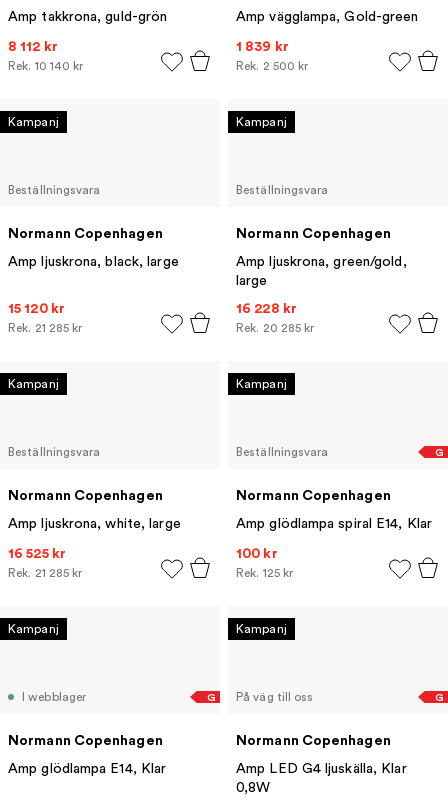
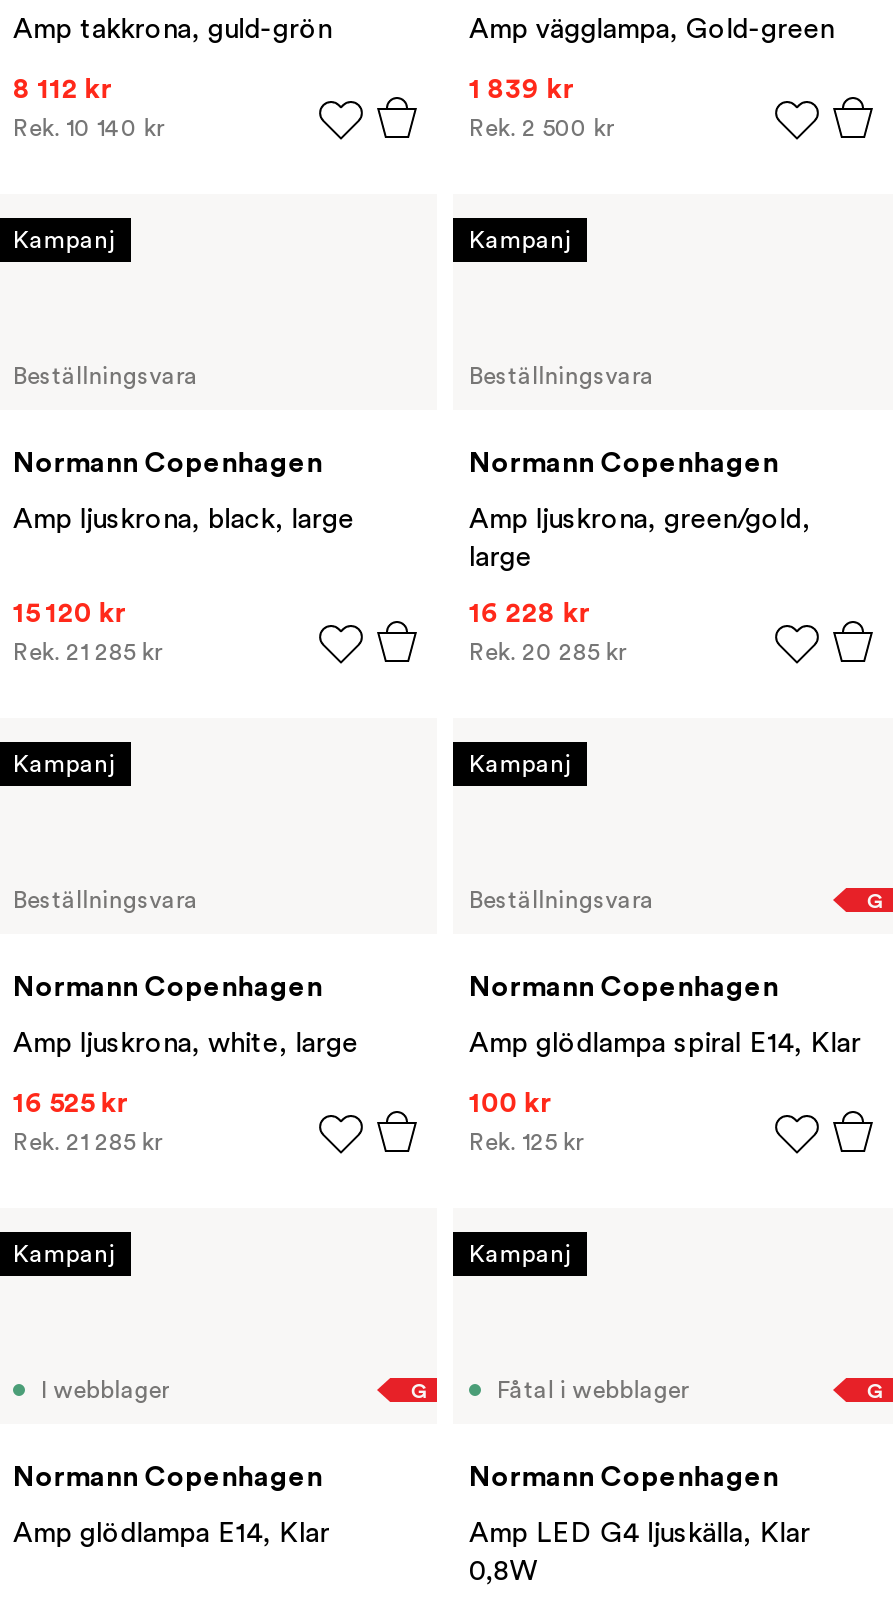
- På väg till oss
+ Fåtal i webblager
